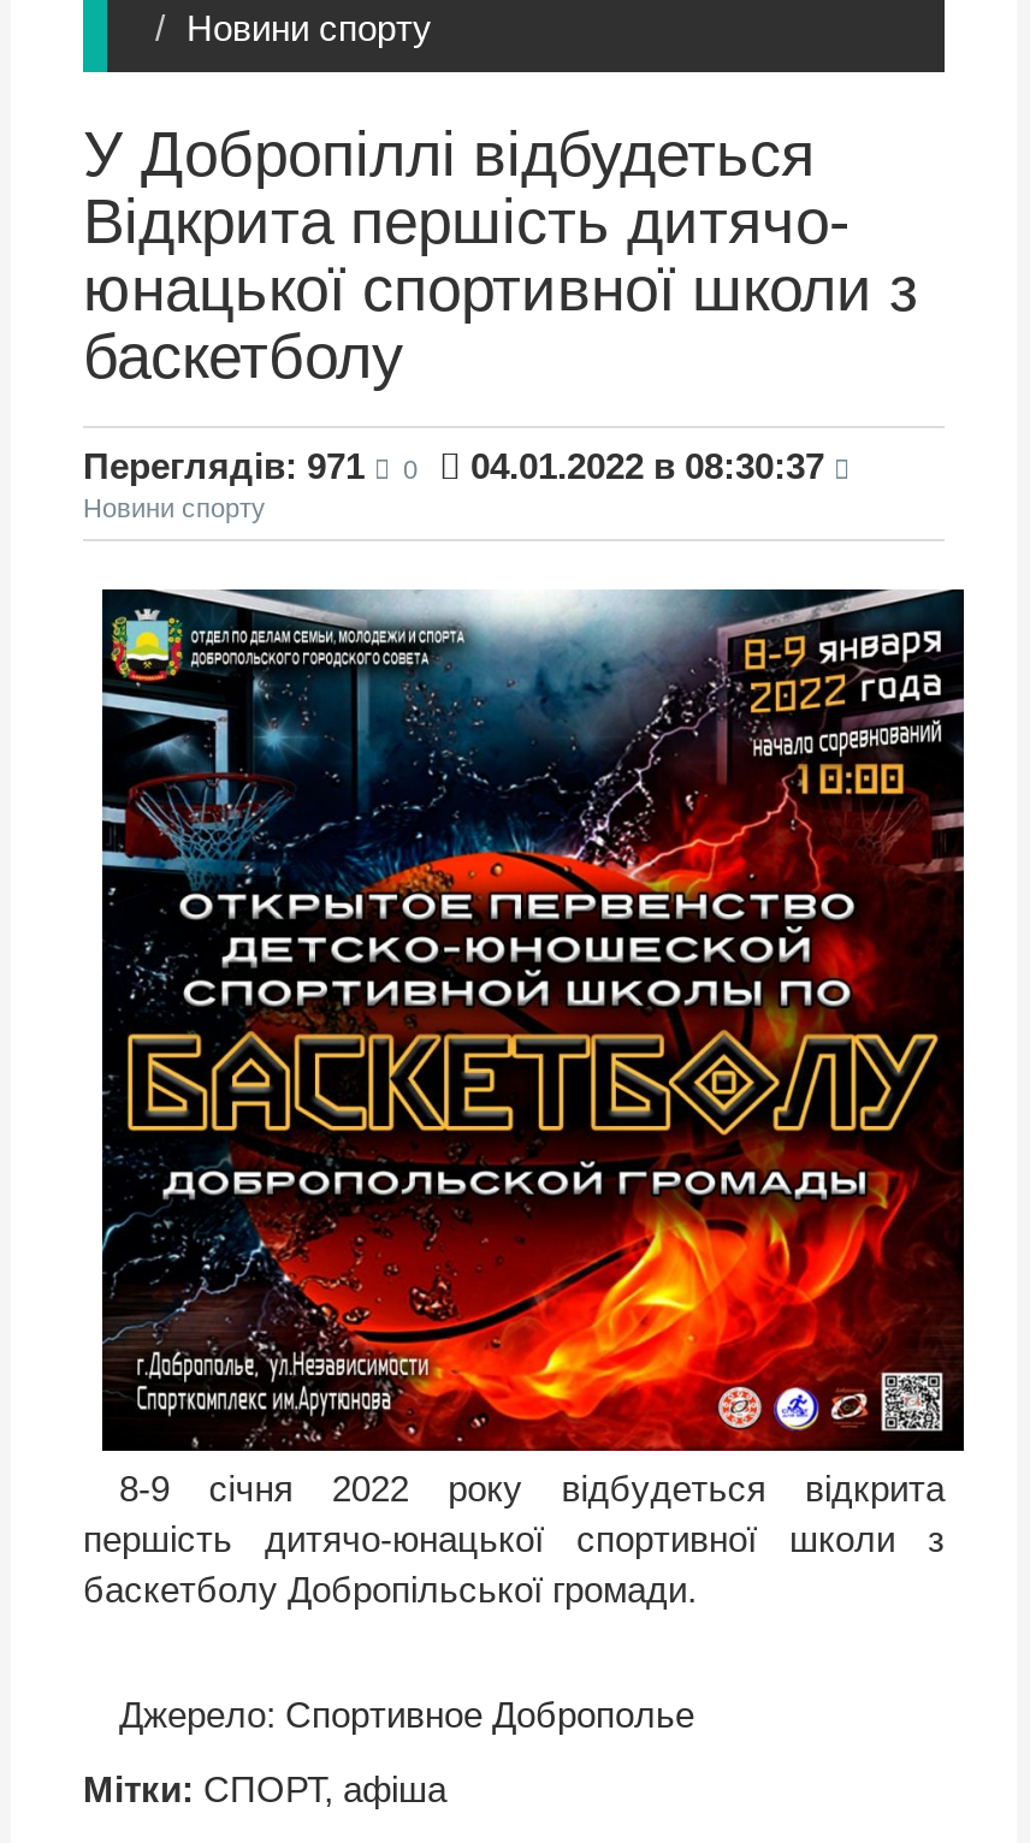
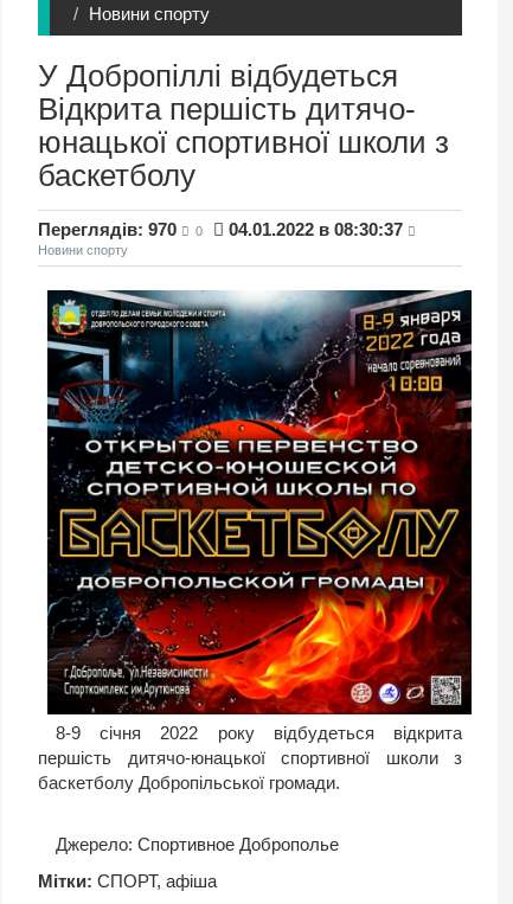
- Переглядів: 971
+ Переглядів: 970
